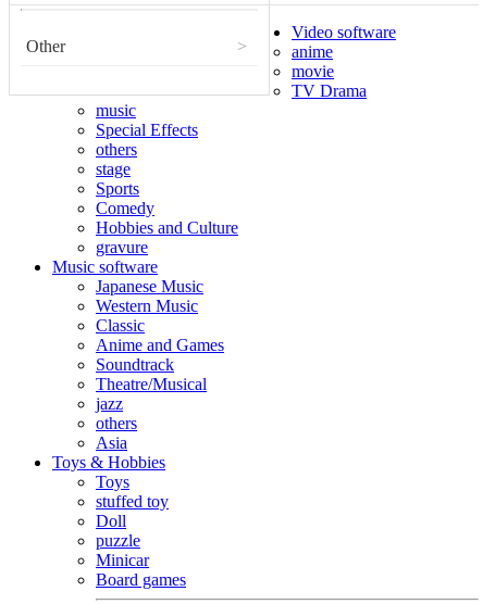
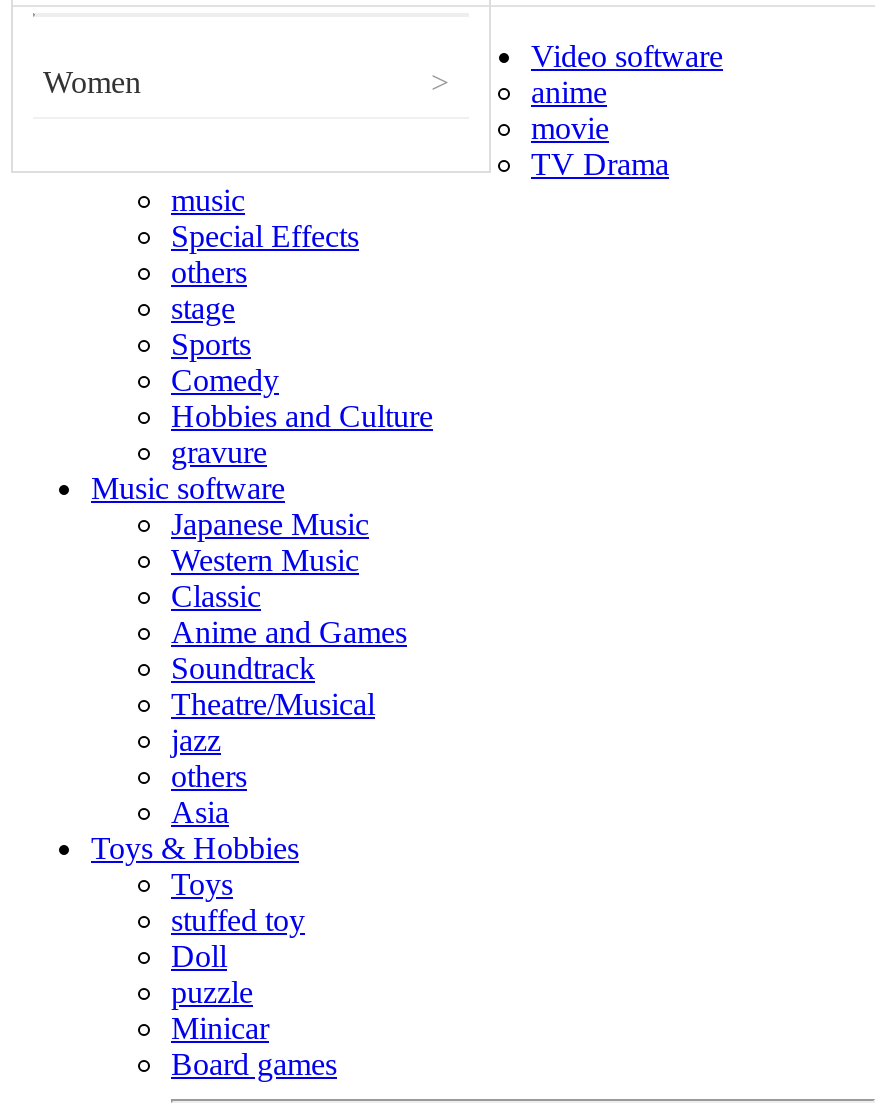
- Other
+ Women
